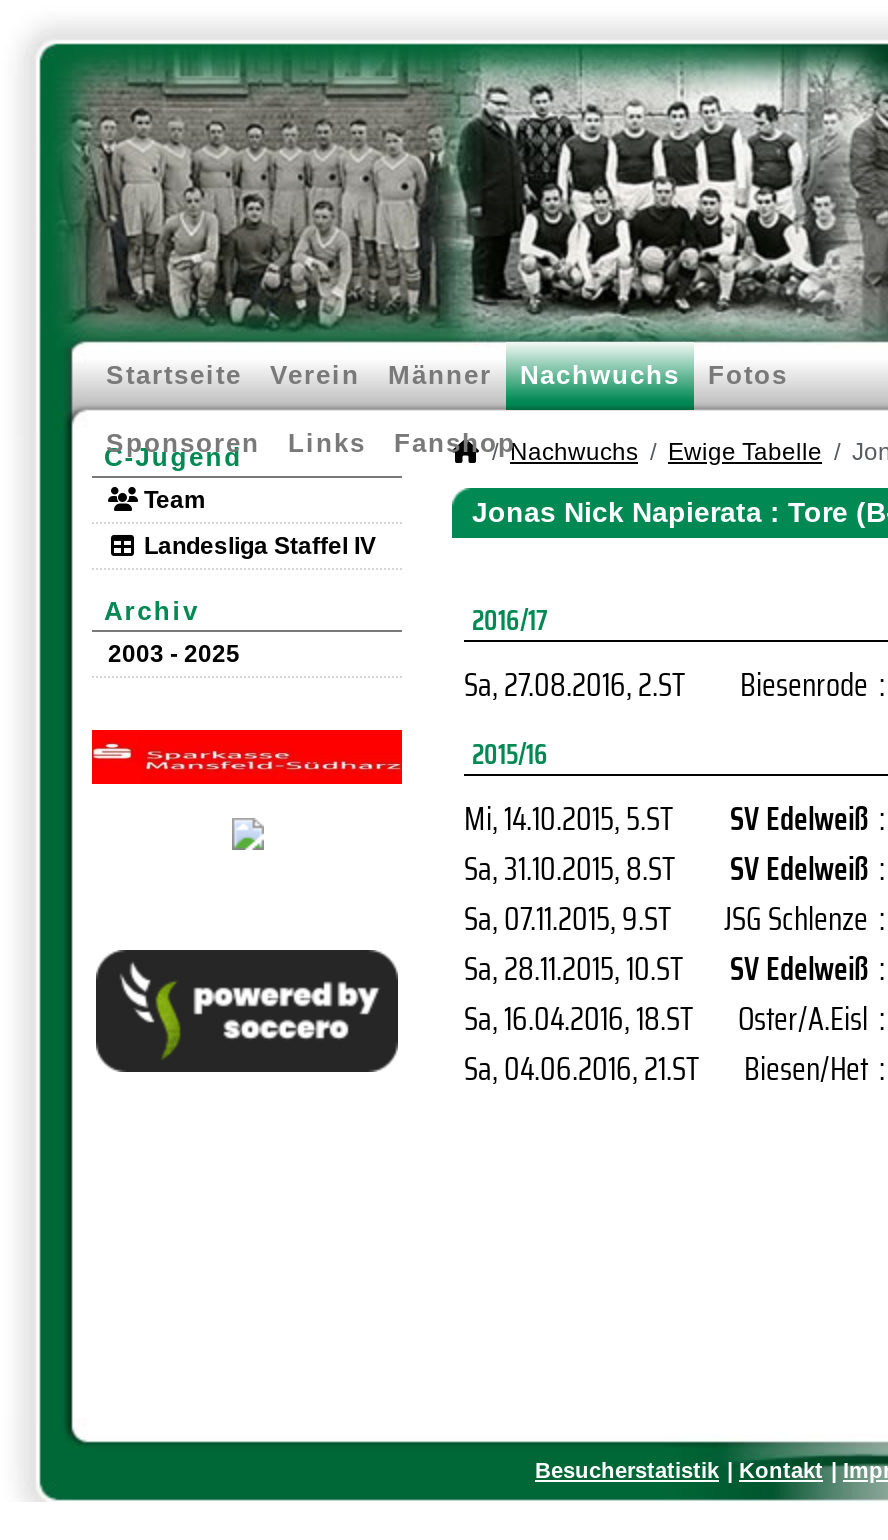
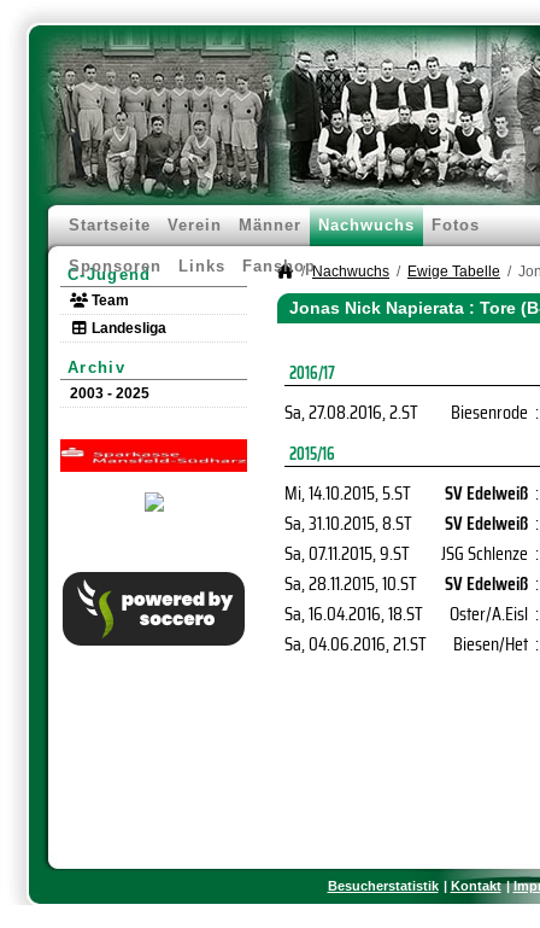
- Landesliga Staffel IV
+ Landesliga
